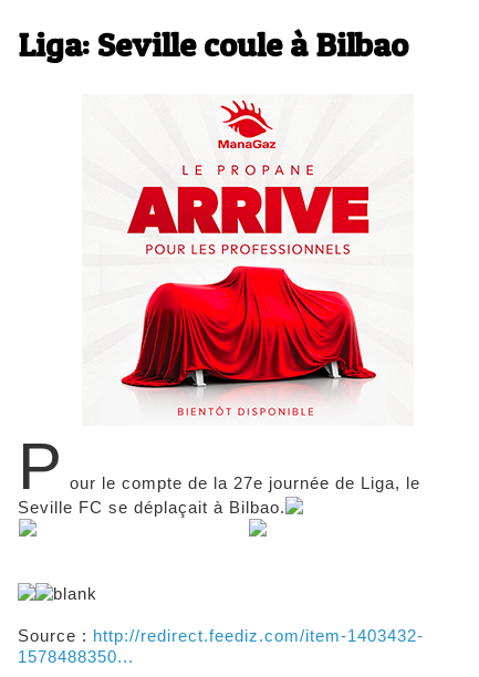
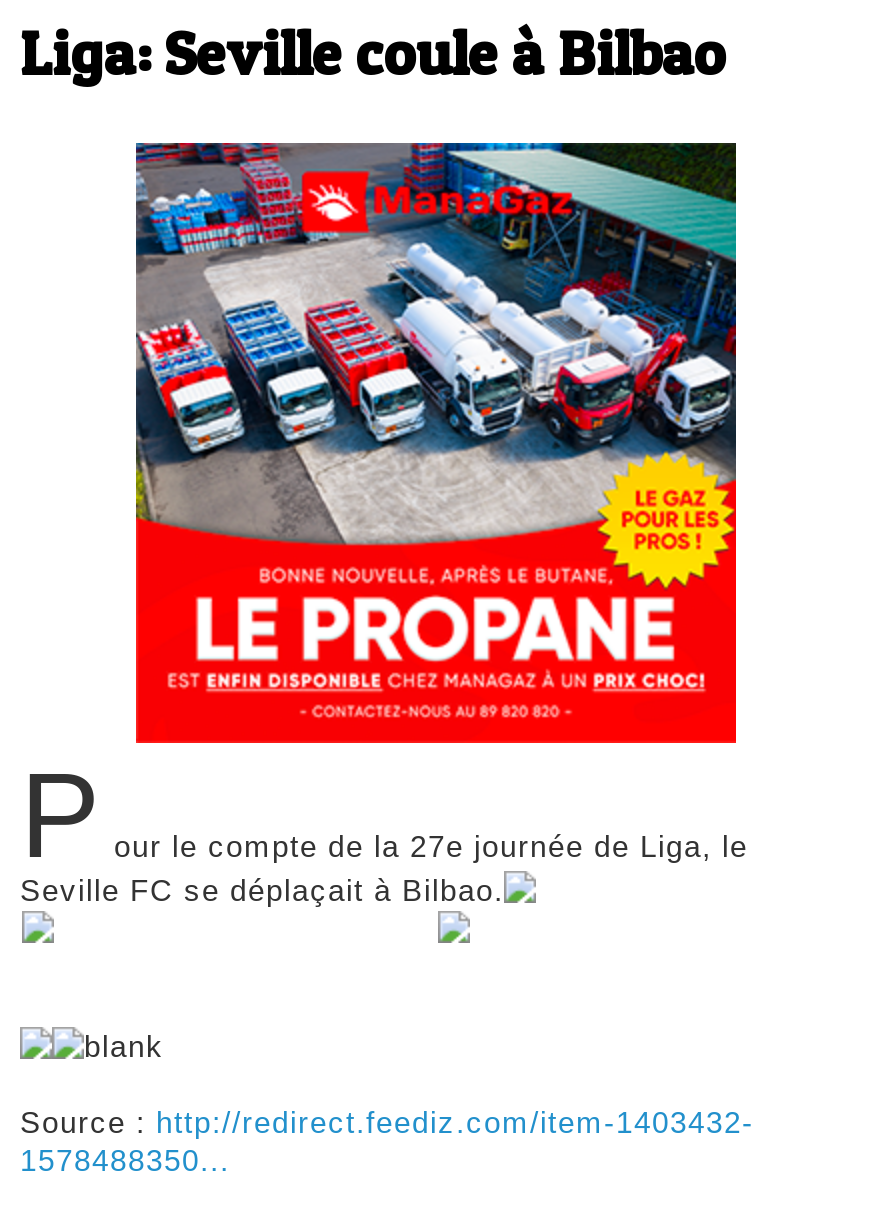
- [image]
+ [image]
